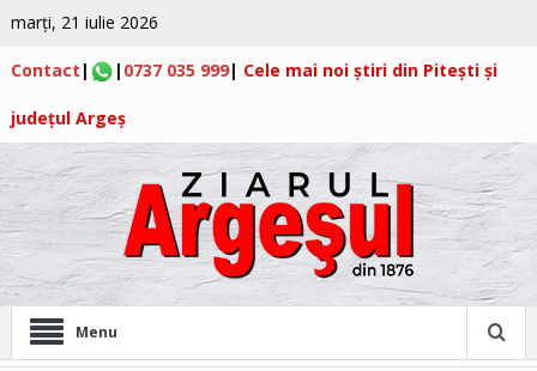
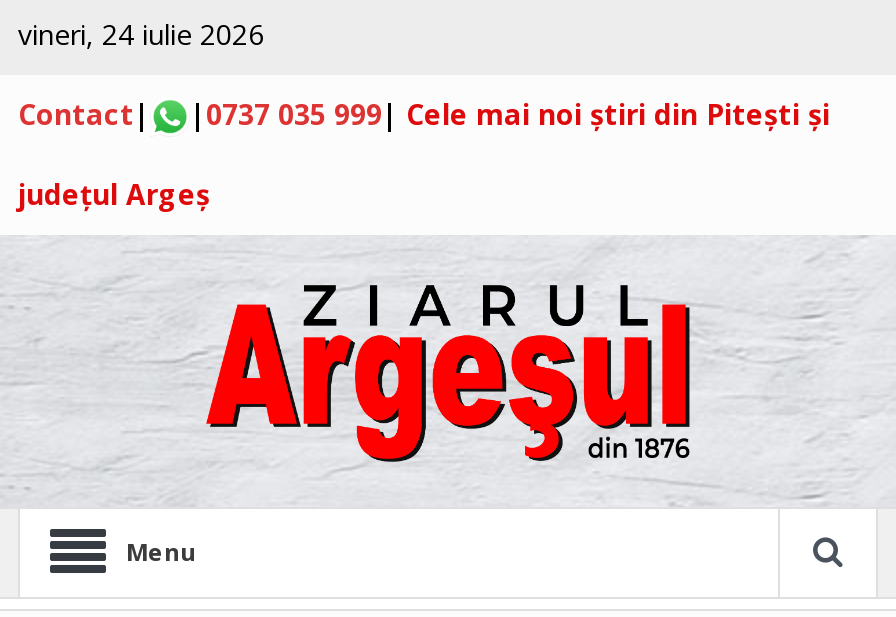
- marți, 21 iulie 2026
+ vineri, 24 iulie 2026
